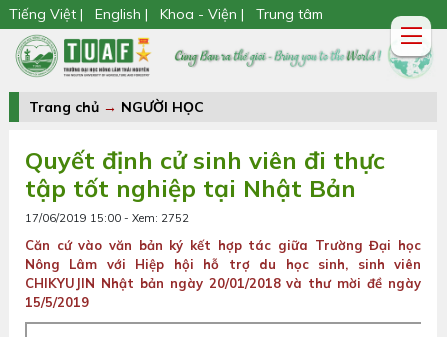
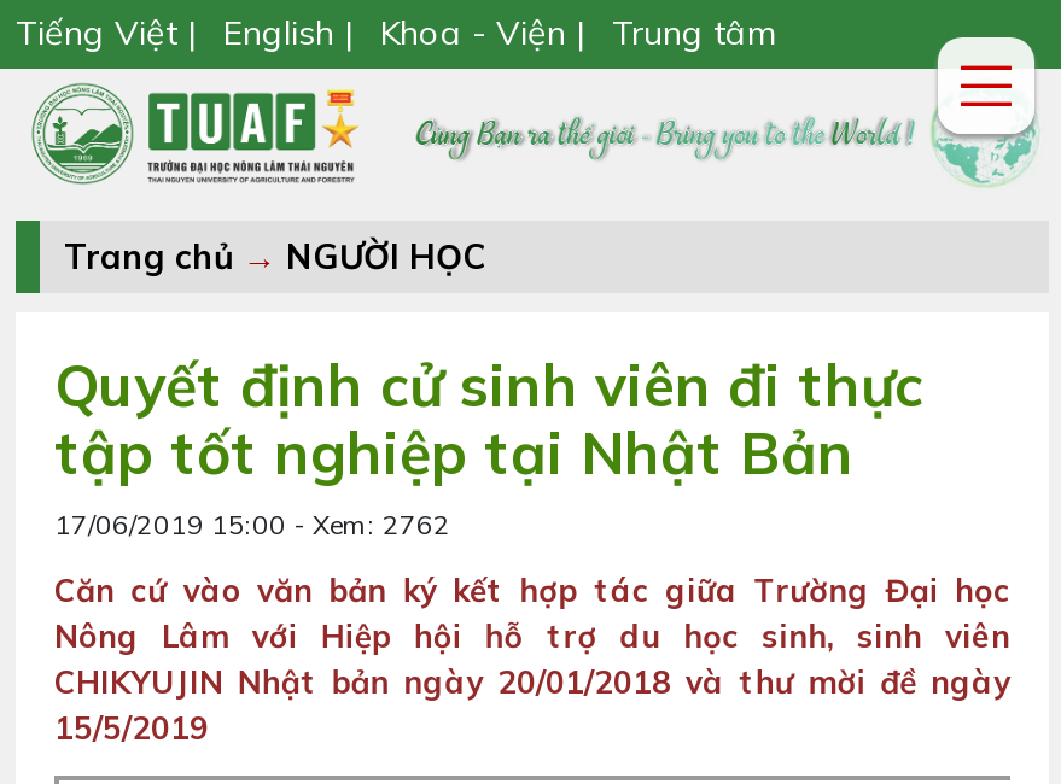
- 17/06/2019 15:00 - Xem: 2752
+ 17/06/2019 15:00 - Xem: 2762
